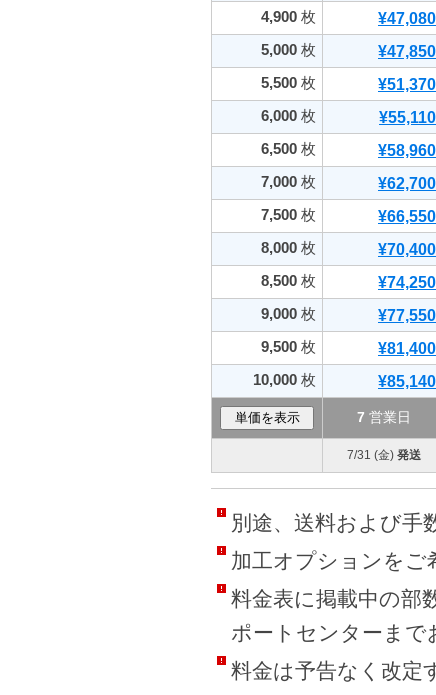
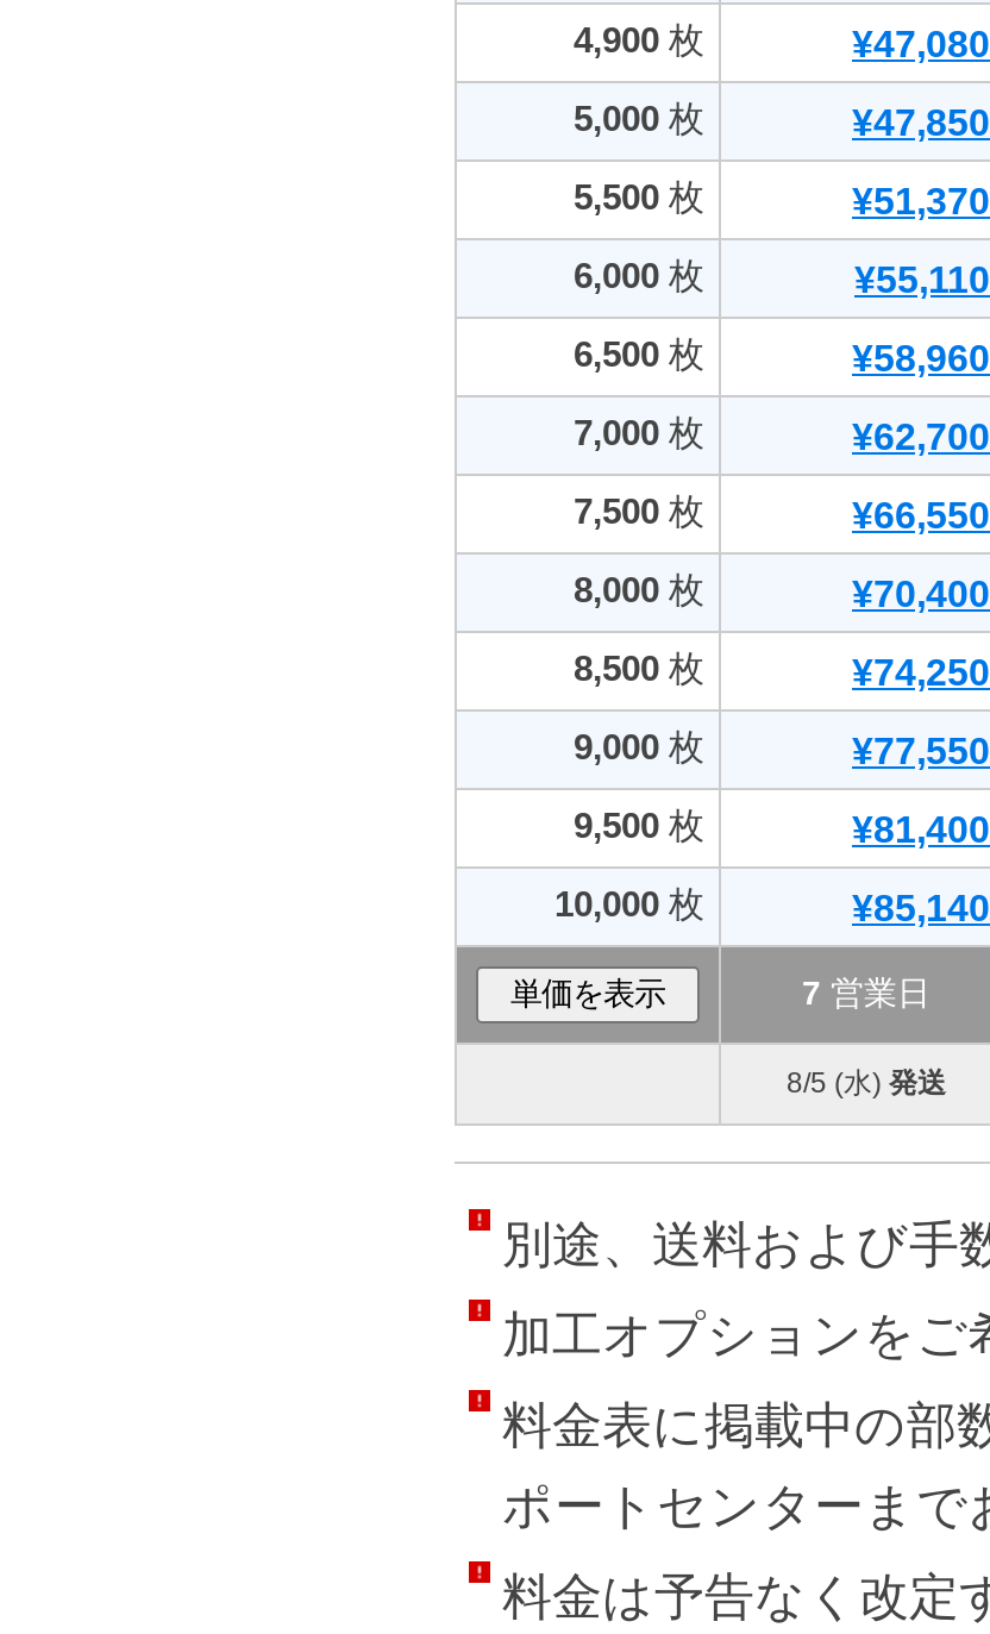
- 7/31 (金)発送
+ 8/5 (水)発送
